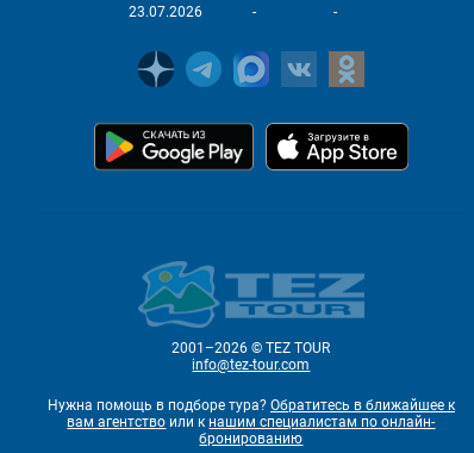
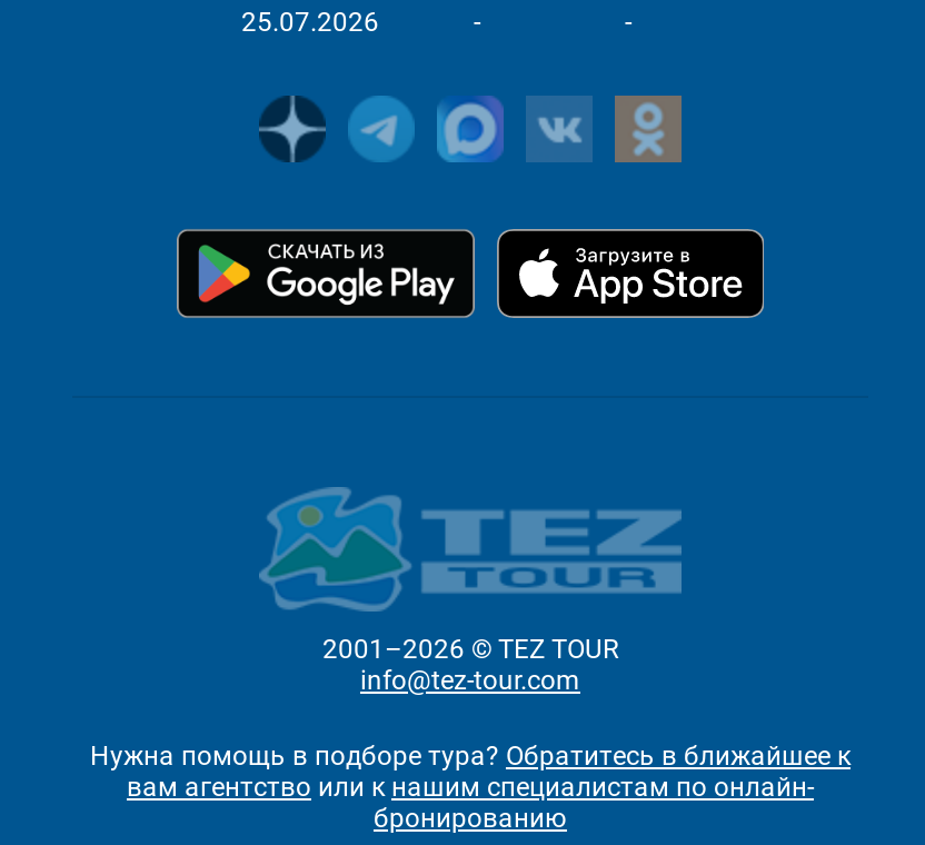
- 23.07.2026
+ 25.07.2026
